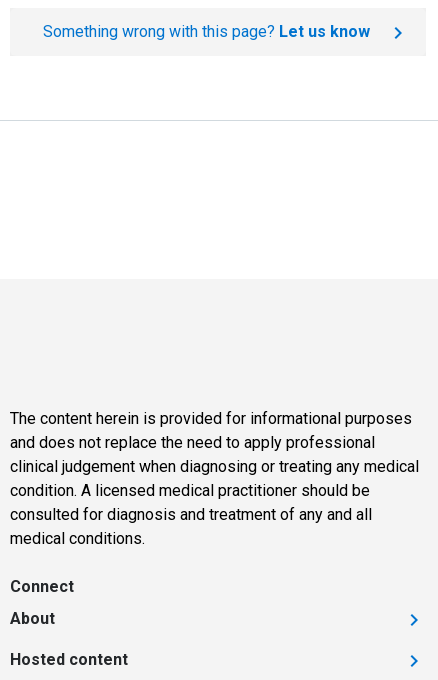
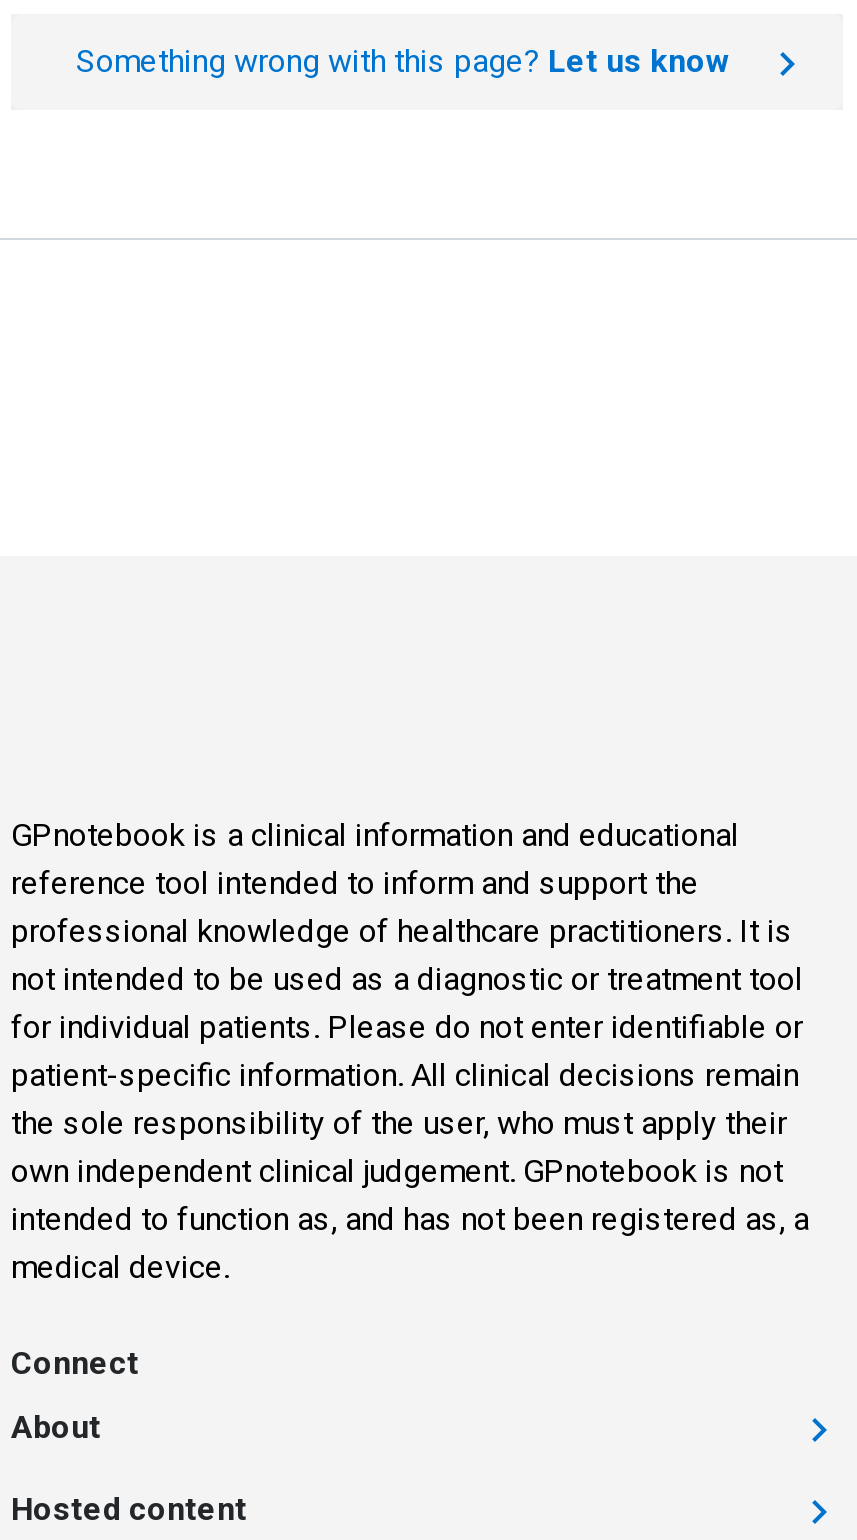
- The content herein is provided for informational purposes
- and does not replace the need to apply professional
- clinical judgement when diagnosing or treating any medical
- condition. A licensed medical practitioner should be
- consulted for diagnosis and treatment of any and all
- medical conditions.
+ GPnotebook is a clinical information and educational
+ reference tool intended to inform and support the
+ professional knowledge of healthcare practitioners. It is
+ not intended to be used as a diagnostic or treatment tool
+ for individual patients. Please do not enter identifiable or
+ patient-specific information. All clinical decisions remain
+ the sole responsibility of the user, who must apply their
+ own independent clinical judgement. GPnotebook is not
+ intended to function as, and has not been registered as, a
+ medical device.
